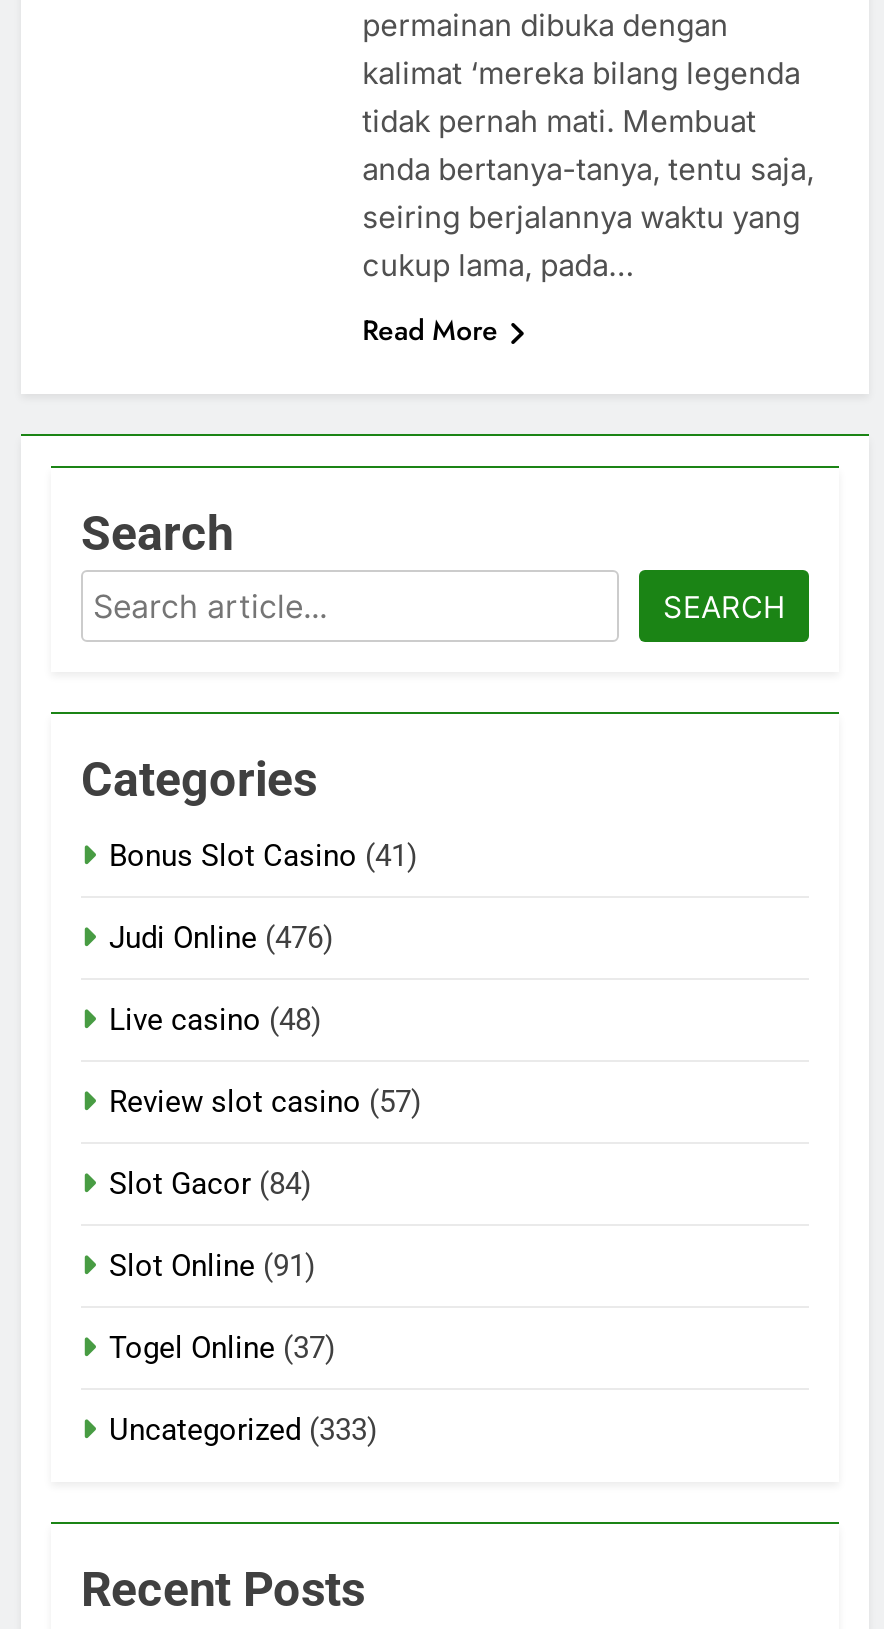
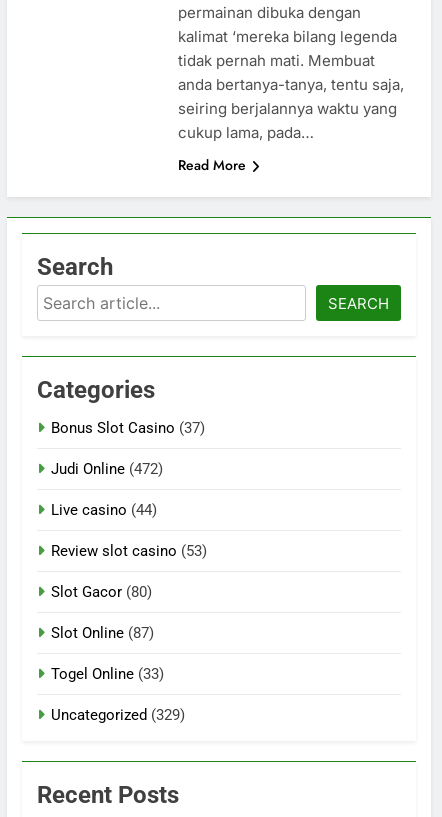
- Bonus Slot Casino (41)
+ Bonus Slot Casino (37)

- Judi Online (476)
+ Judi Online (472)

- Live casino (48)
+ Live casino (44)

- Review slot casino (57)
+ Review slot casino (53)

- Slot Gacor (84)
+ Slot Gacor (80)

- Slot Online (91)
+ Slot Online (87)

- Togel Online (37)
+ Togel Online (33)

- Uncategorized (333)
+ Uncategorized (329)
